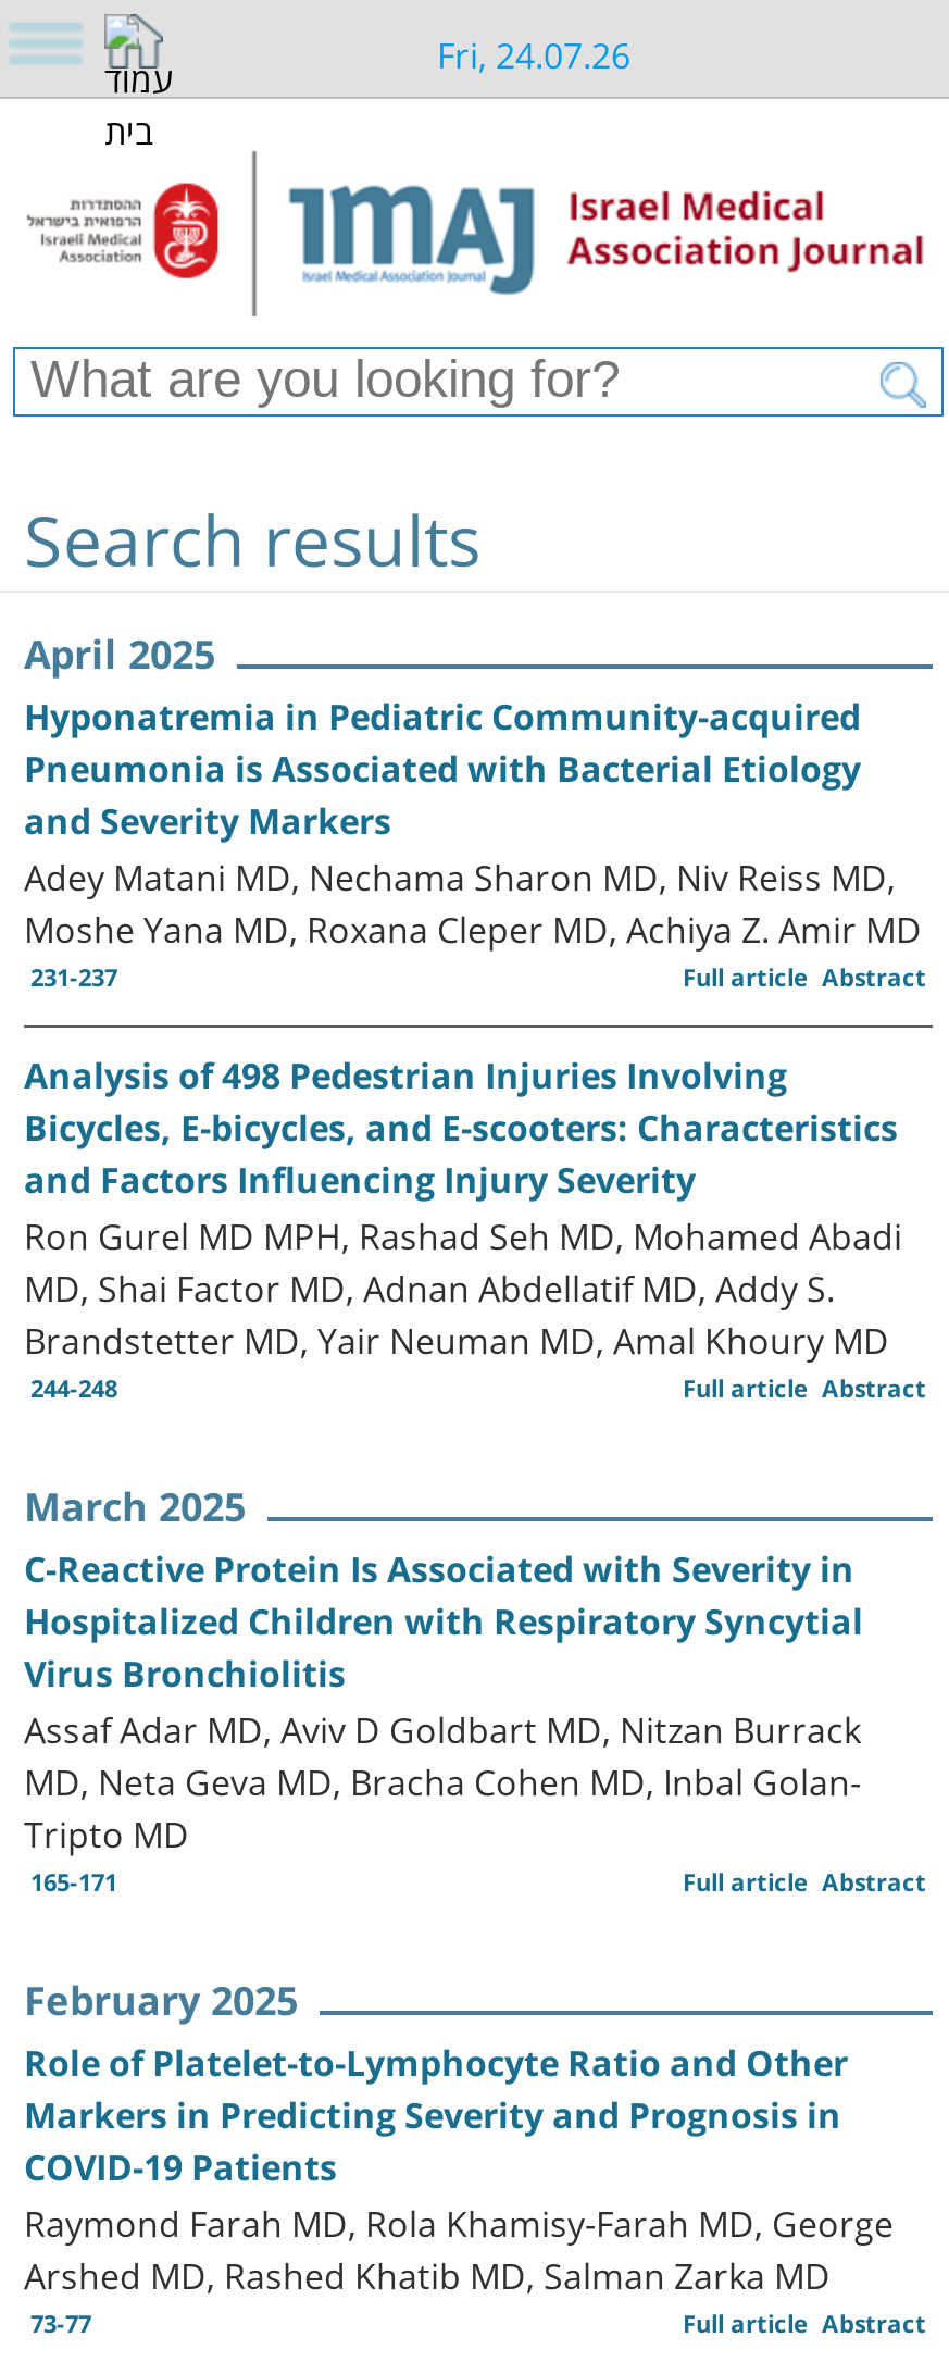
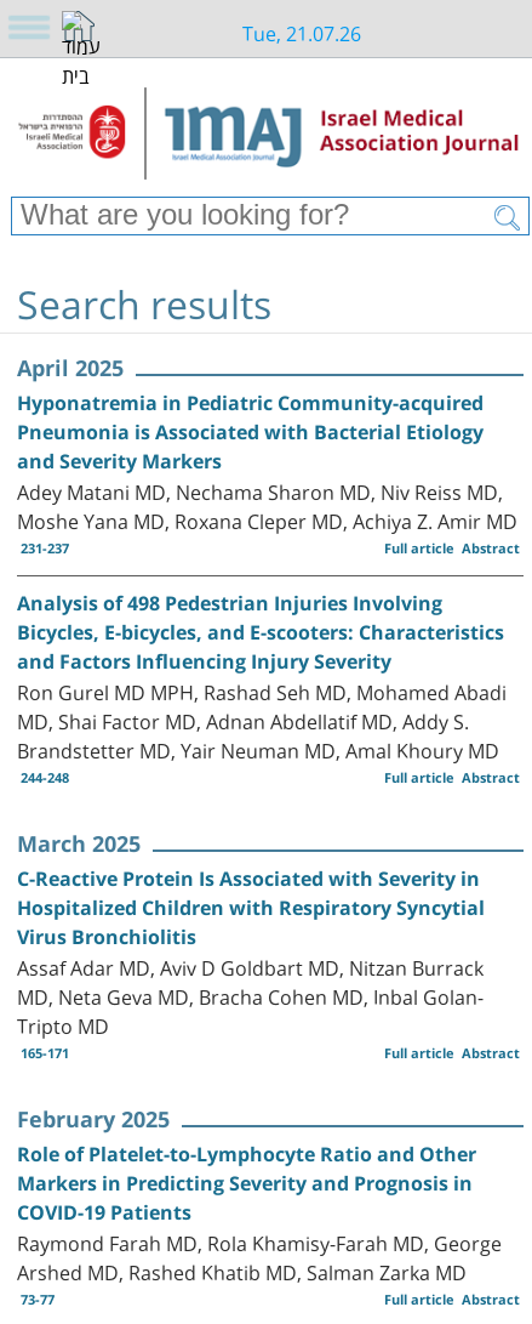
- Fri, 24.07.26
+ Tue, 21.07.26
